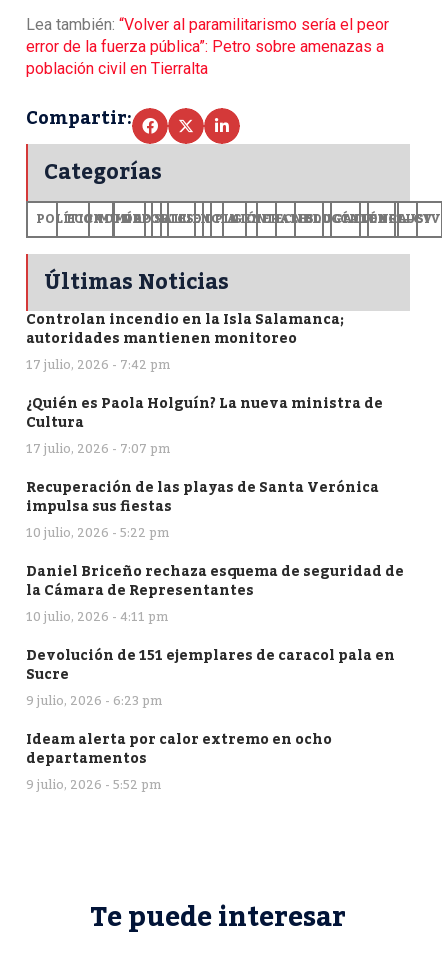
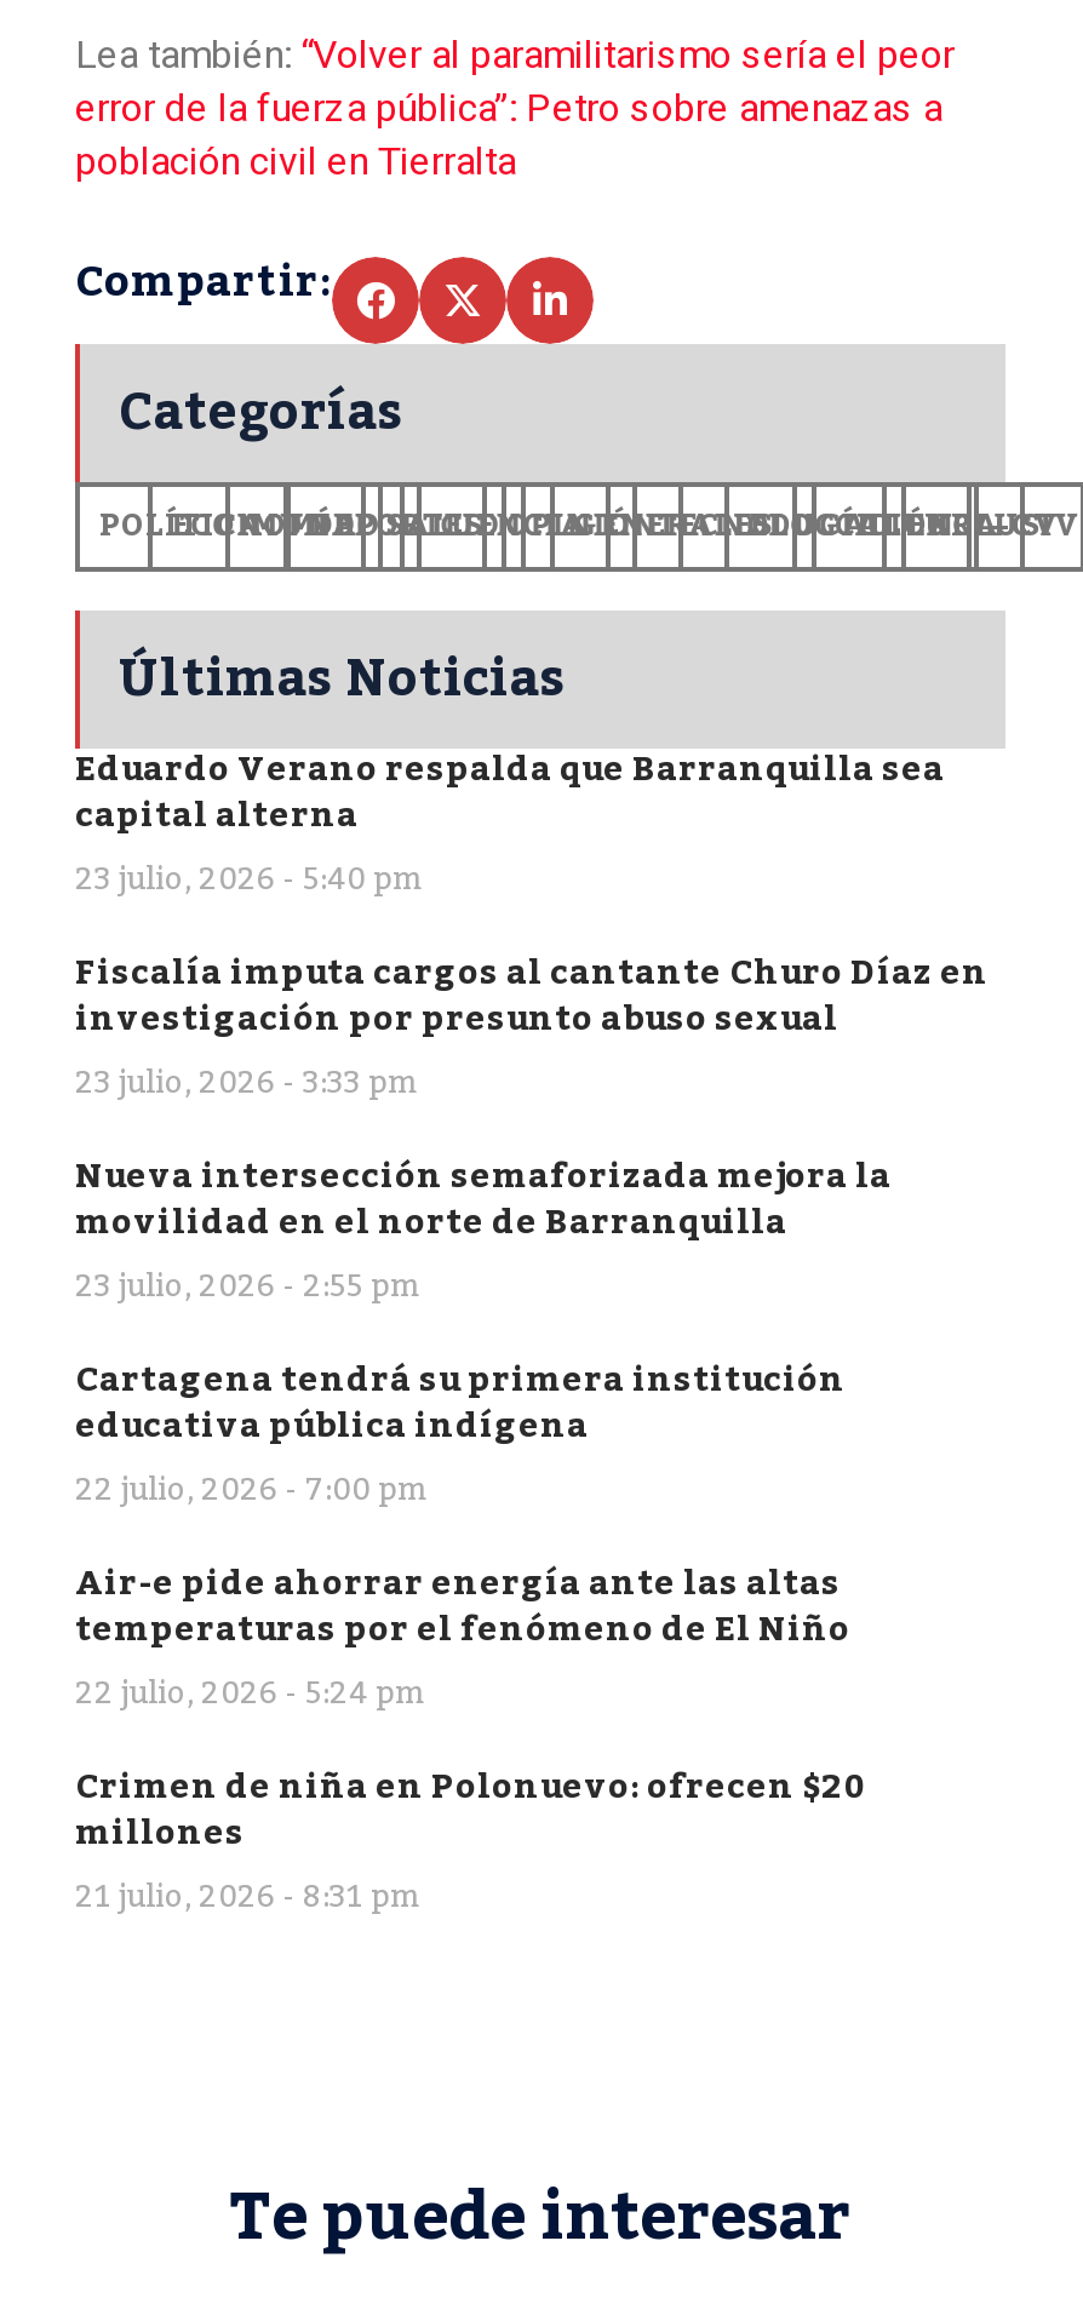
- Controlan incendio en la Isla Salamanca;
- autoridades mantienen monitoreo
- 17 julio, 2026 - 7:42 pm
- ¿Quién es Paola Holguín? La nueva ministra de
- Cultura
- 17 julio, 2026 - 7:07 pm
- Recuperación de las playas de Santa Verónica
- impulsa sus fiestas
- 10 julio, 2026 - 5:22 pm
- Daniel Briceño rechaza esquema de seguridad de
- la Cámara de Representantes
- 10 julio, 2026 - 4:11 pm
- Devolución de 151 ejemplares de caracol pala en
- Sucre
- 9 julio, 2026 - 6:23 pm
- Ideam alerta por calor extremo en ocho
- departamentos
- 9 julio, 2026 - 5:52 pm
+ Eduardo Verano respalda que Barranquilla sea
+ capital alterna
+ 23 julio, 2026 - 5:40 pm
+ Fiscalía imputa cargos al cantante Churo Díaz en
+ investigación por presunto abuso sexual
+ 23 julio, 2026 - 3:33 pm
+ Nueva intersección semaforizada mejora la
+ movilidad en el norte de Barranquilla
+ 23 julio, 2026 - 2:55 pm
+ Cartagena tendrá su primera institución
+ educativa pública indígena
+ 22 julio, 2026 - 7:00 pm
+ Air-e pide ahorrar energía ante las altas
+ temperaturas por el fenómeno de El Niño
+ 22 julio, 2026 - 5:24 pm
+ Crimen de niña en Polonuevo: ofrecen $20
+ millones
+ 21 julio, 2026 - 8:31 pm
